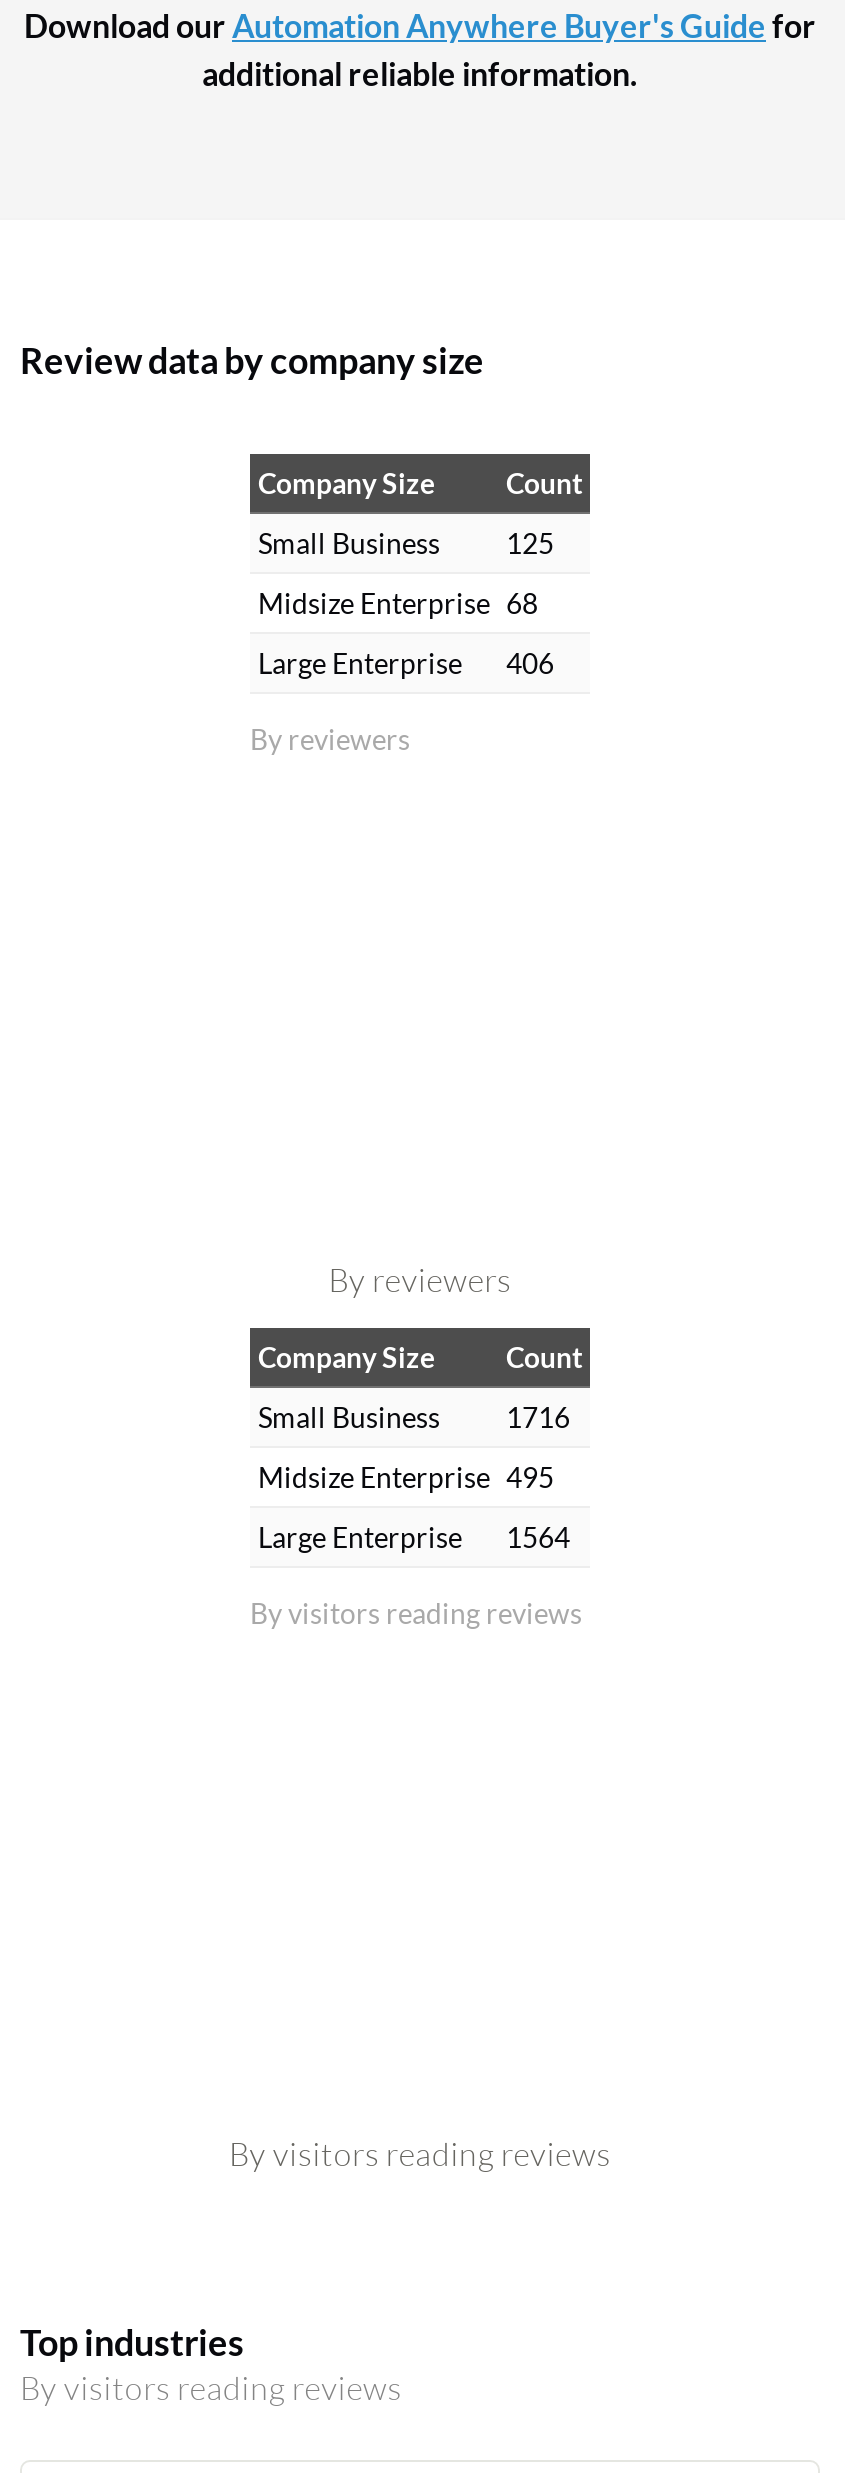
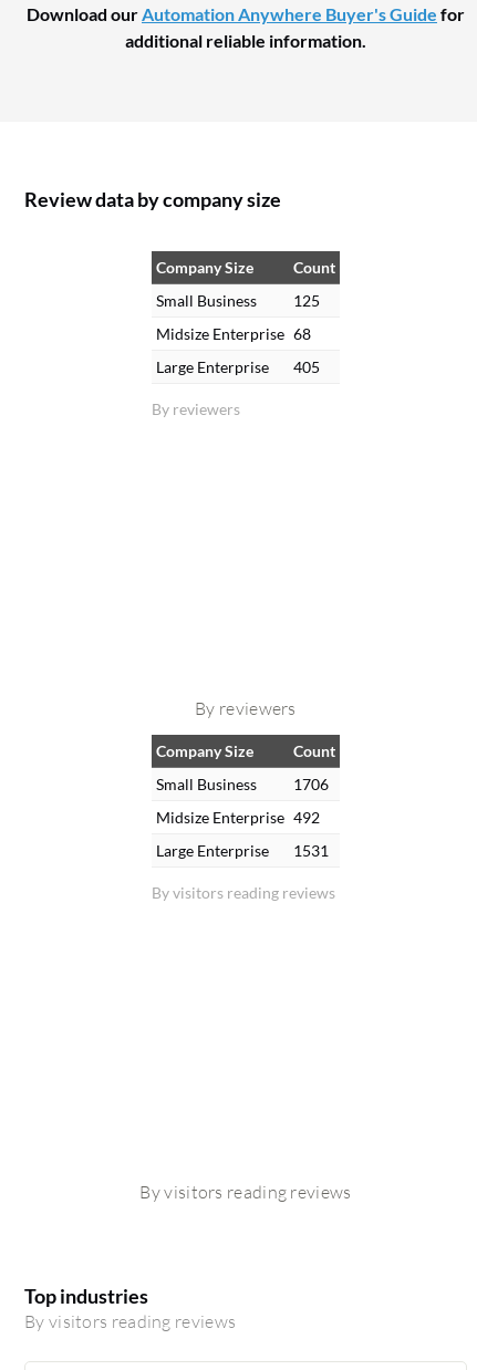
- Large Enterprise 406
+ Large Enterprise 405

- Small Business 1716
+ Small Business 1706

- Midsize Enterprise 495
+ Midsize Enterprise 492

- Large Enterprise 1564
+ Large Enterprise 1531
